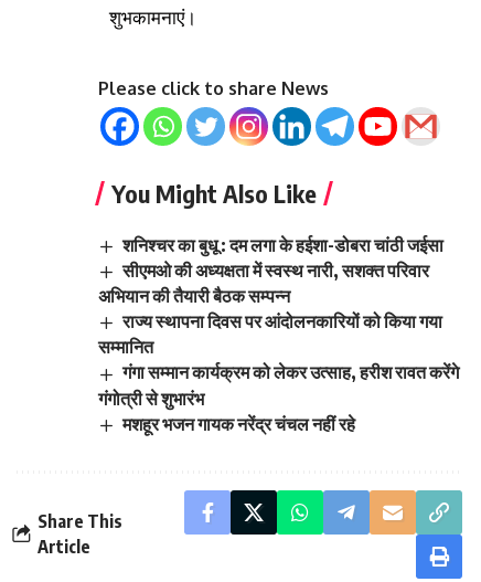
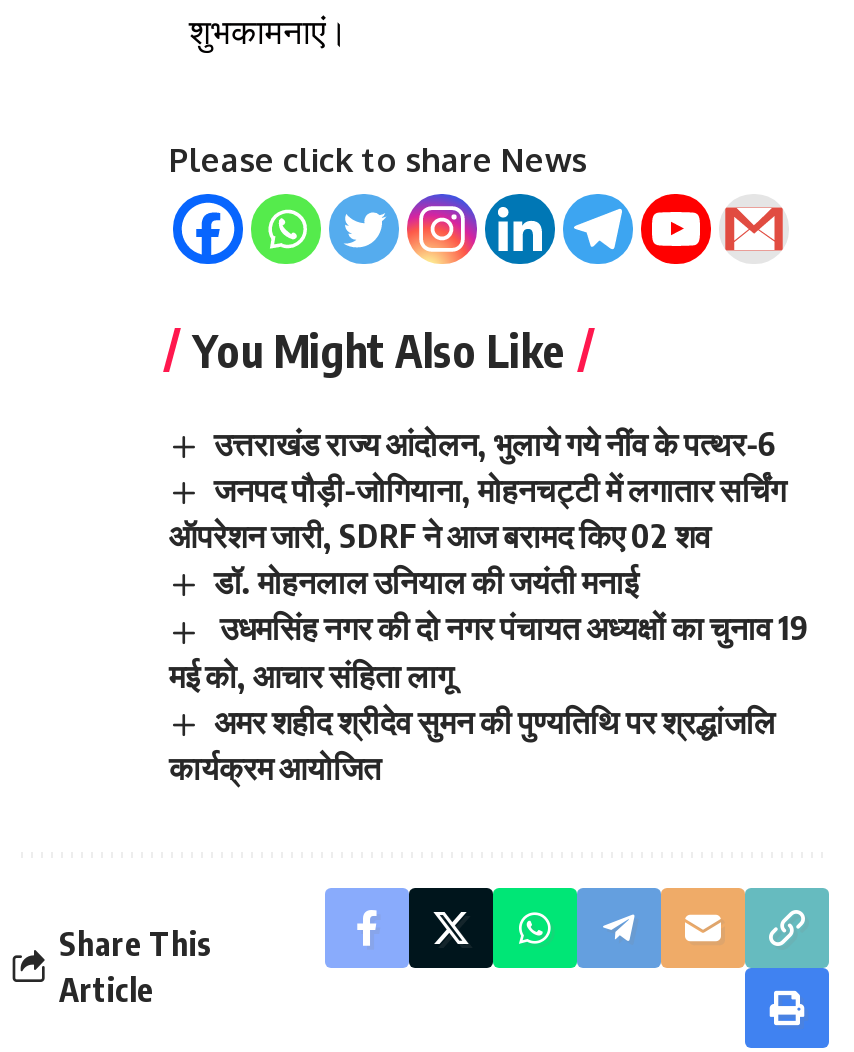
- शनिश्चर का बुधू : दम लगा के हईशा-डोबरा चांठी जईसा
- सीएमओ की अध्यक्षता में स्वस्थ नारी, सशक्त परिवार
- अभियान की तैयारी बैठक सम्पन्न
- राज्य स्थापना दिवस पर आंदोलनकारियों को किया गया
- सम्मानित
- गंगा सम्मान कार्यक्रम को लेकर उत्साह, हरीश रावत करेंगे
- गंगोत्री से शुभारंभ
- मशहूर भजन गायक नरेंद्र चंचल नहीं रहे
+ उत्तराखंड राज्य आंदोलन, भुलाये गये नींव के पत्थर-6
+ जनपद पौड़ी-जोगियाना, मोहनचट्टी में लगातार सर्चिंग
+ ऑपरेशन जारी, SDRF ने आज बरामद किए 02 शव
+ डॉ. मोहनलाल उनियाल की जयंती मनाई
+ उधमसिंह नगर की दो नगर पंचायत अध्यक्षों का चुनाव 19
+ मई को, आचार संहिता लागू
+ अमर शहीद श्रीदेव सुमन की पुण्यतिथि पर श्रद्धांजलि
+ कार्यक्रम आयोजित
